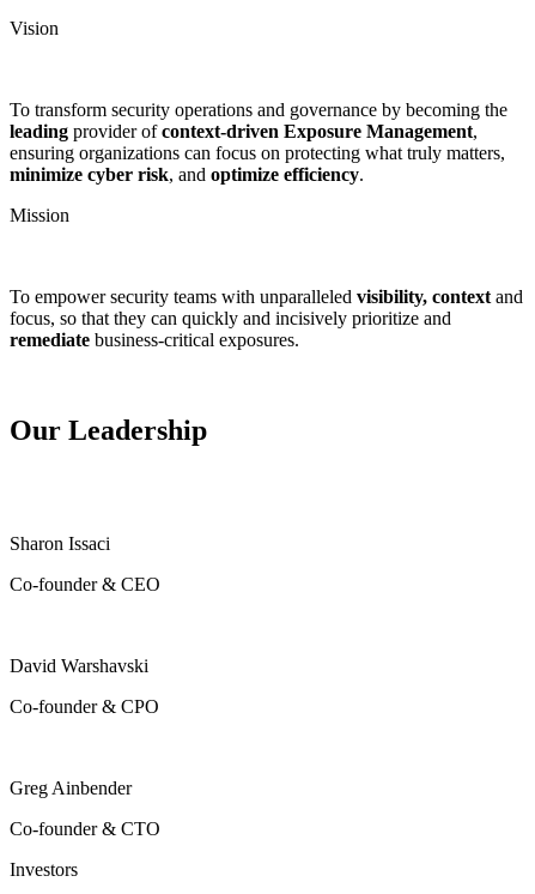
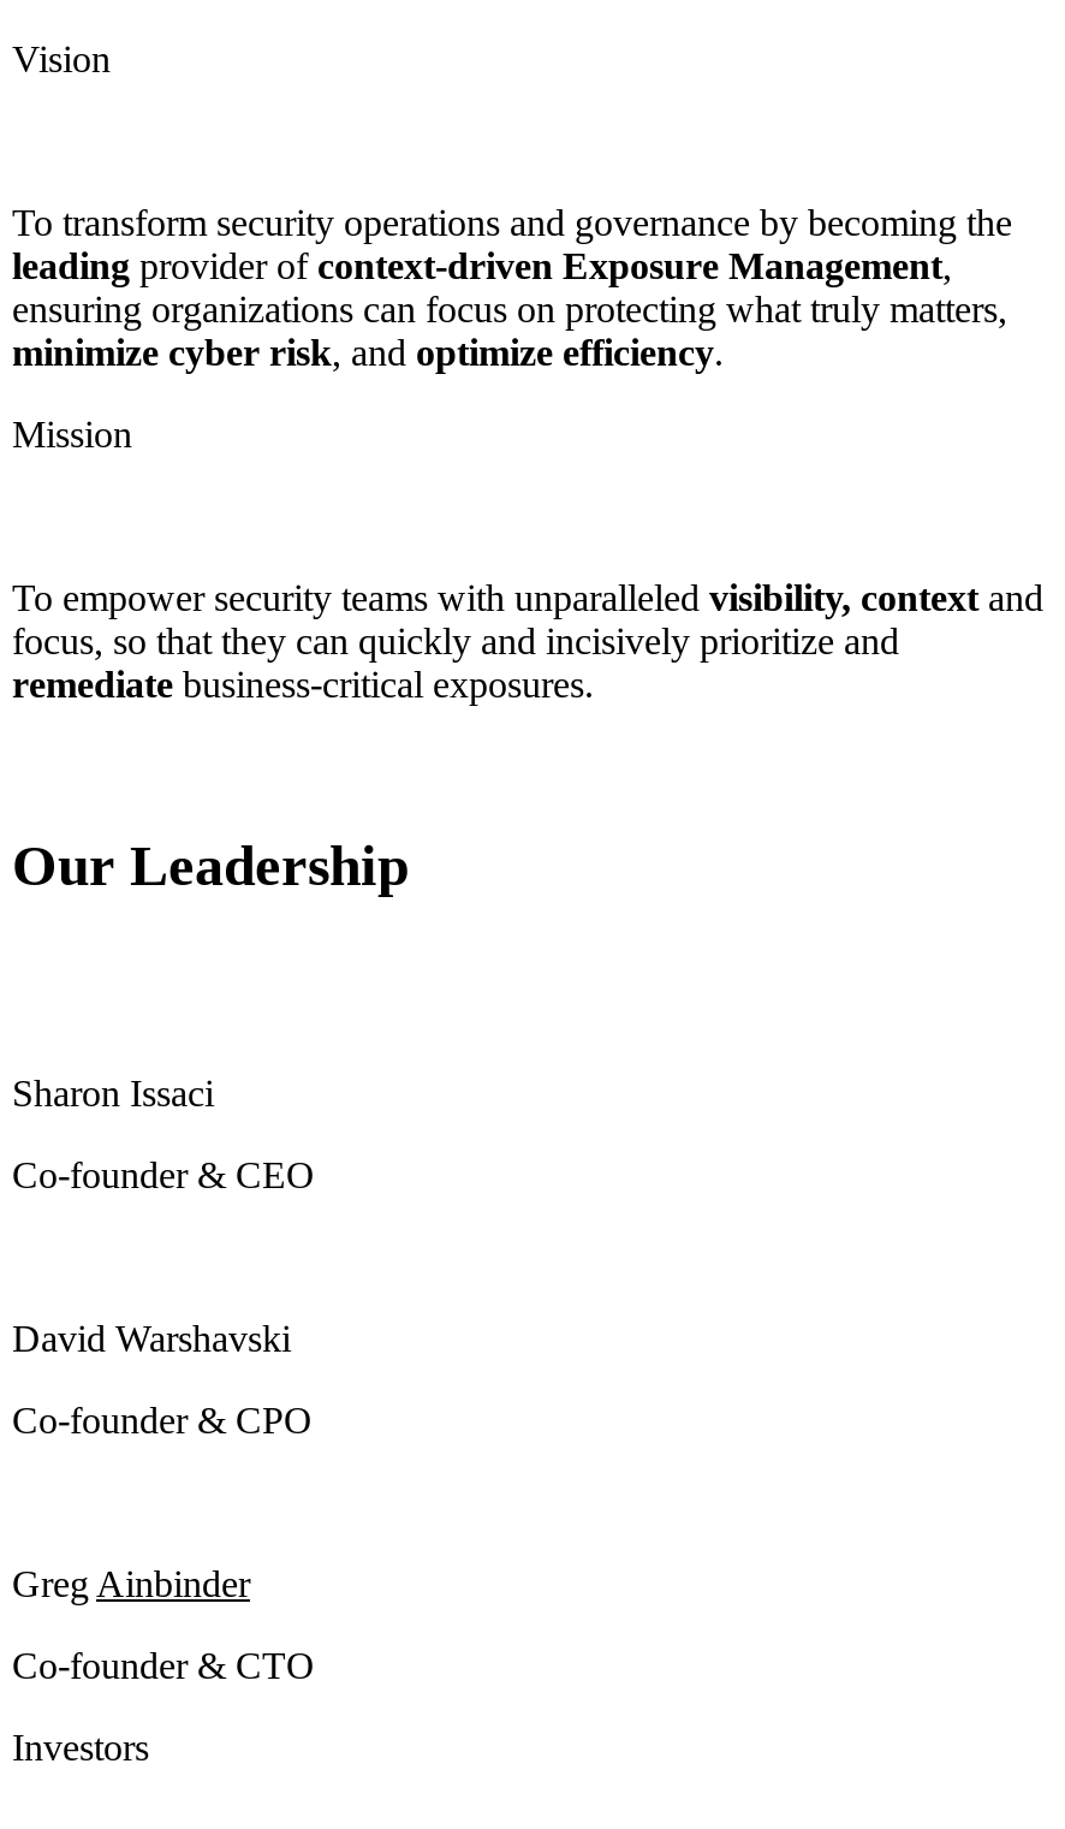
- Greg Ainbender
+ Greg Ainbinder
